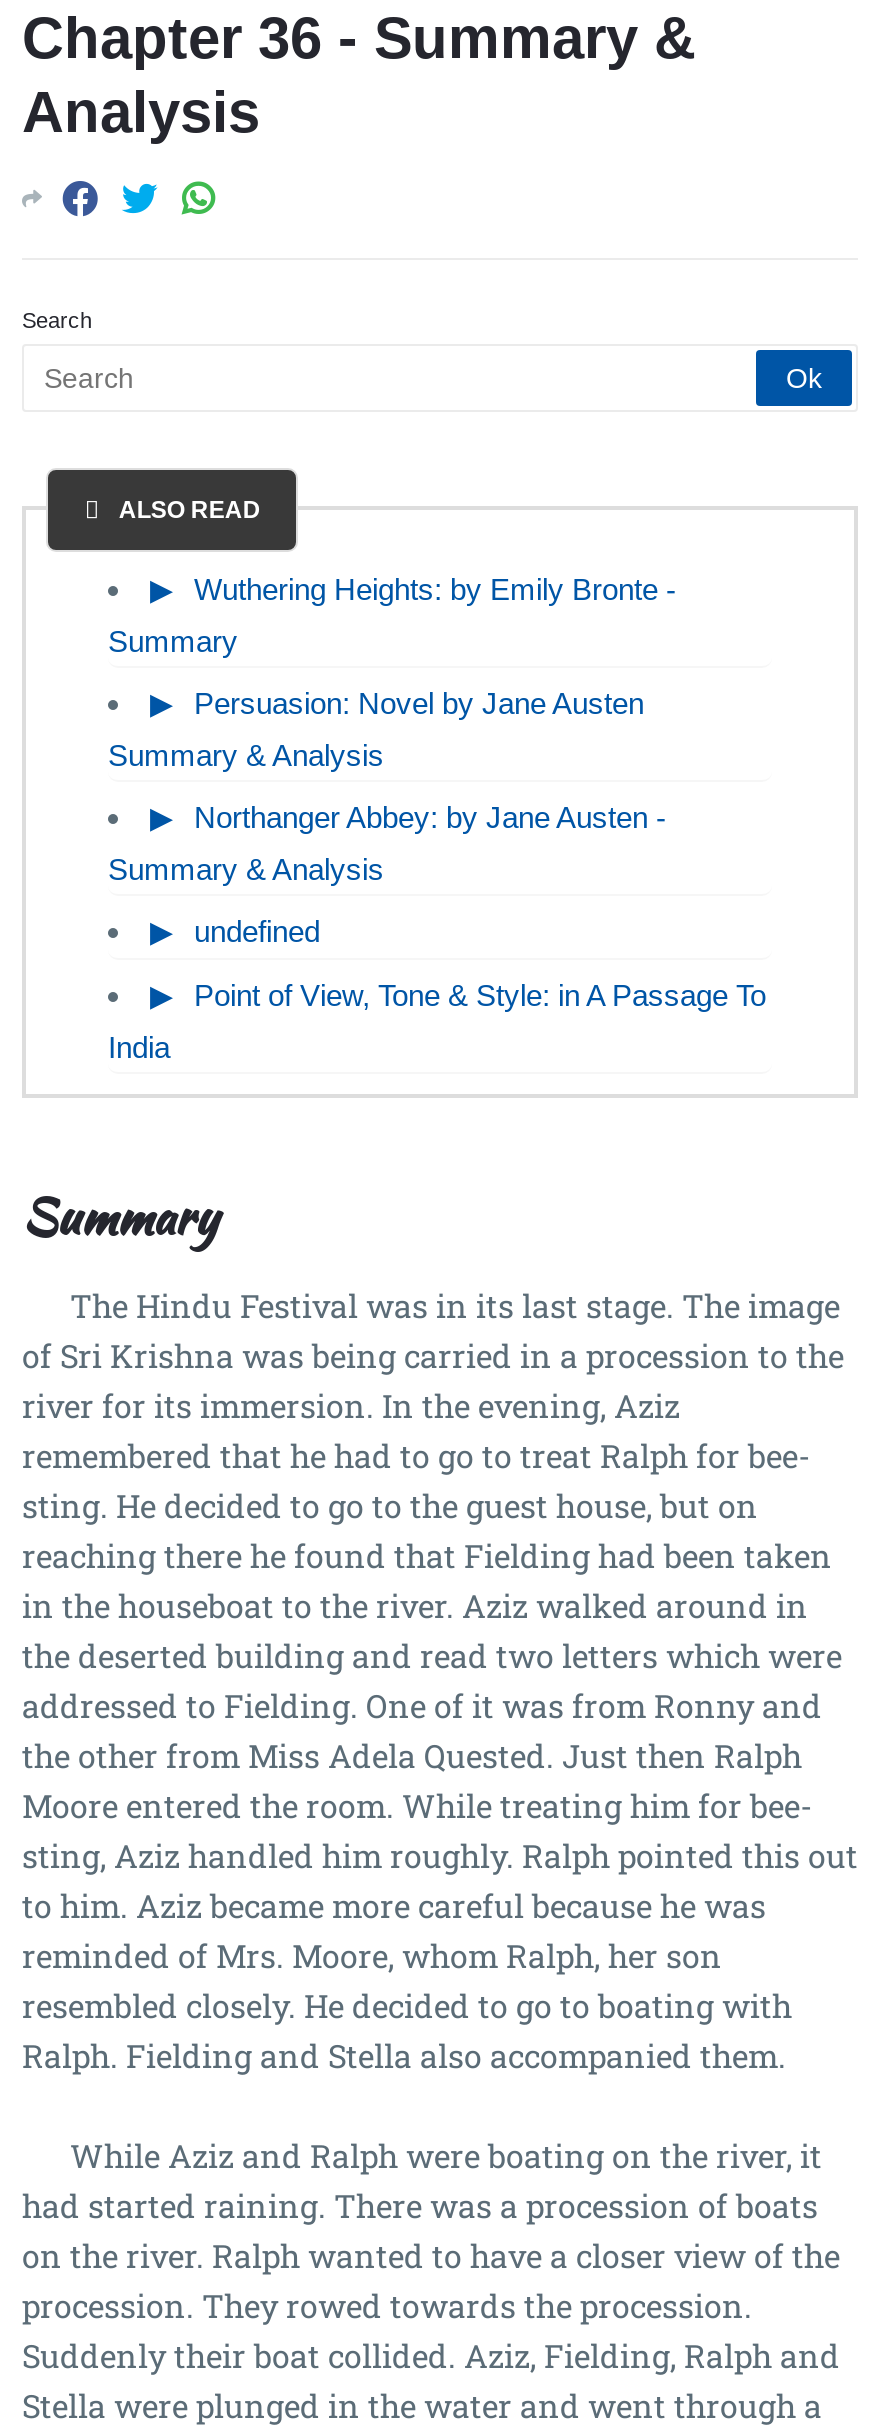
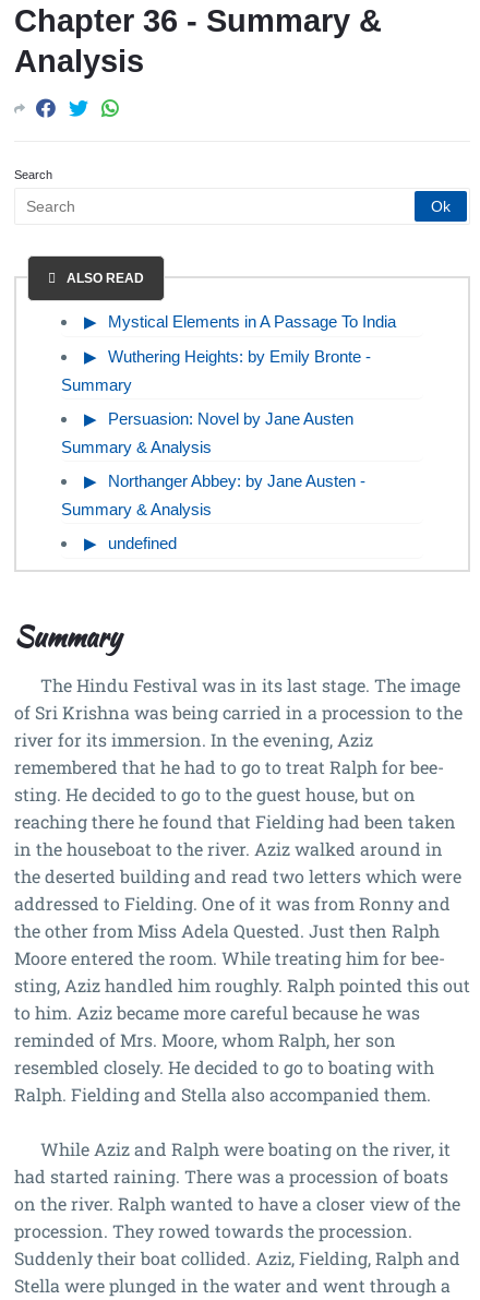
+ Mystical Elements in A Passage To India

moved down: Wuthering Heights: by Emily Bronte - | Summary | Persuasion: Novel by Jane Austen | Summary & Analysis | Northanger Abbey: by Jane Austen - | Summary & Analysis | undefined

- Point of View, Tone & Style: in A Passage To
- India
